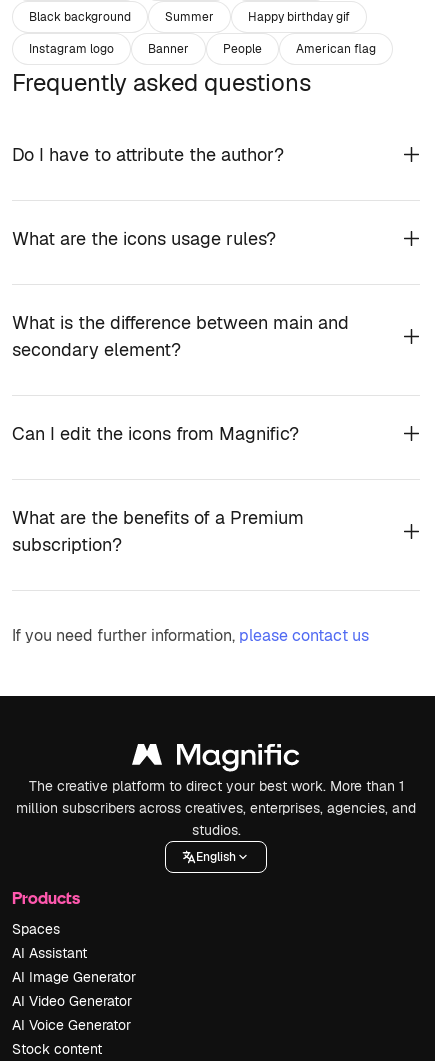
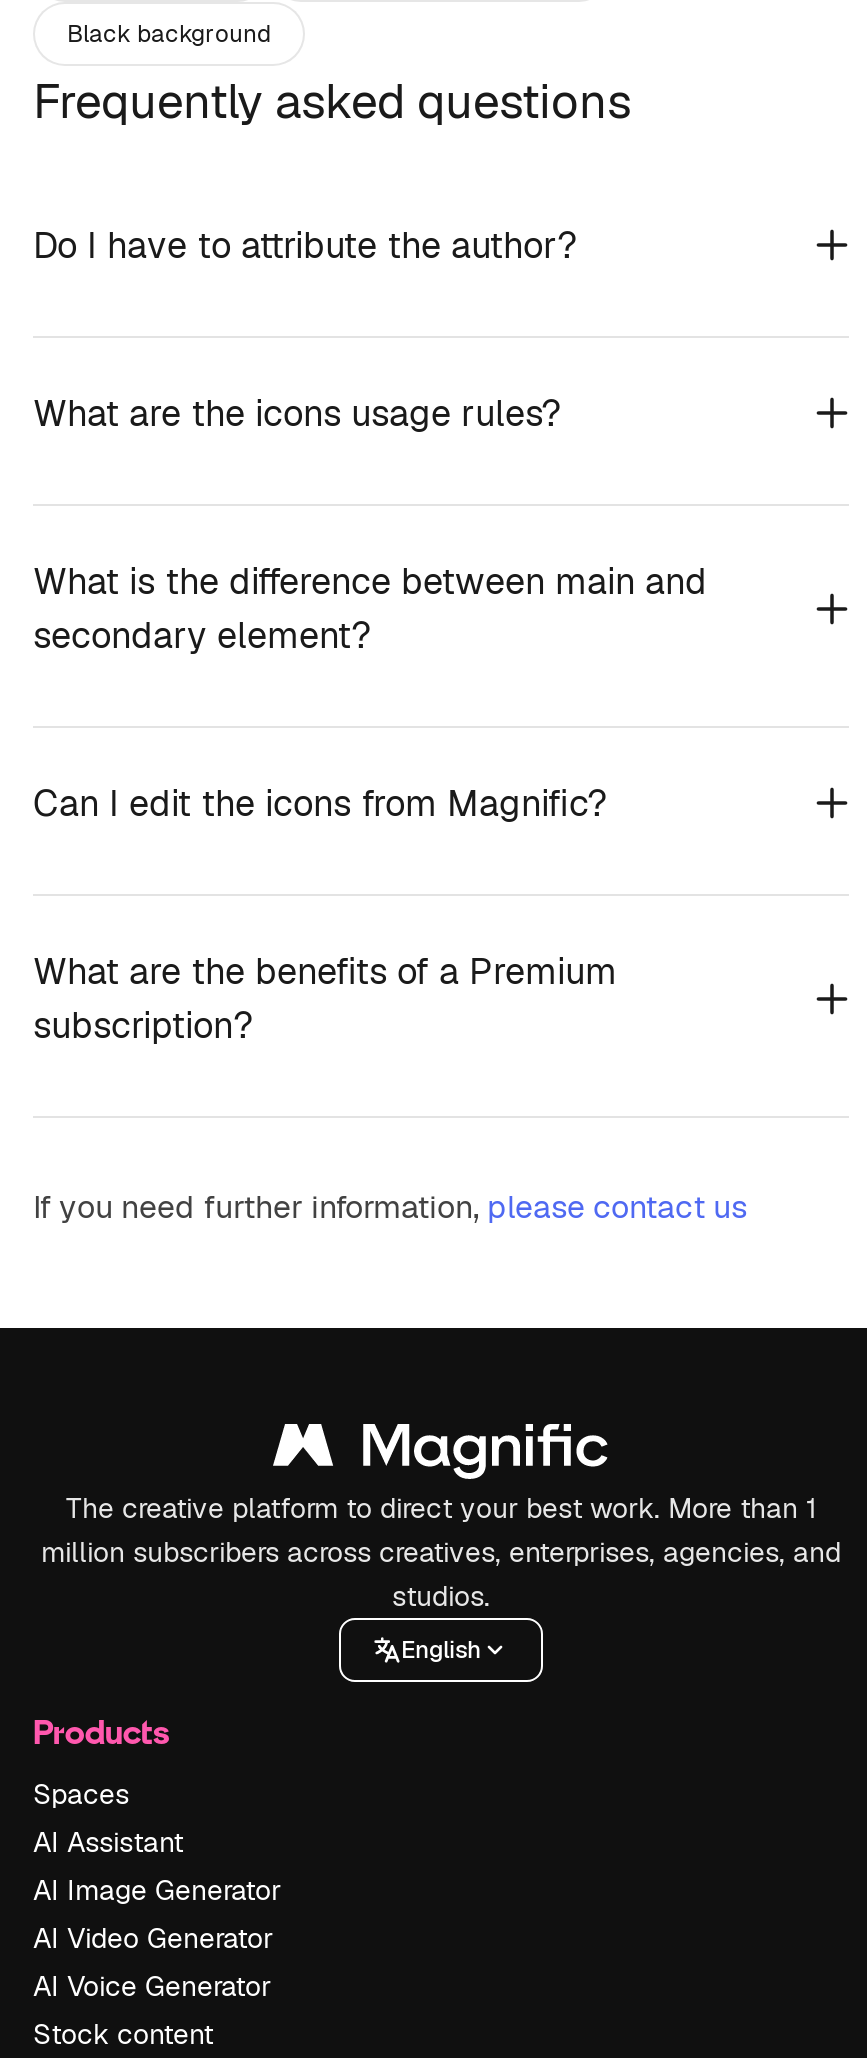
- Summer
- Happy birthday gif
- Instagram logo
- Banner
- People
- American flag
